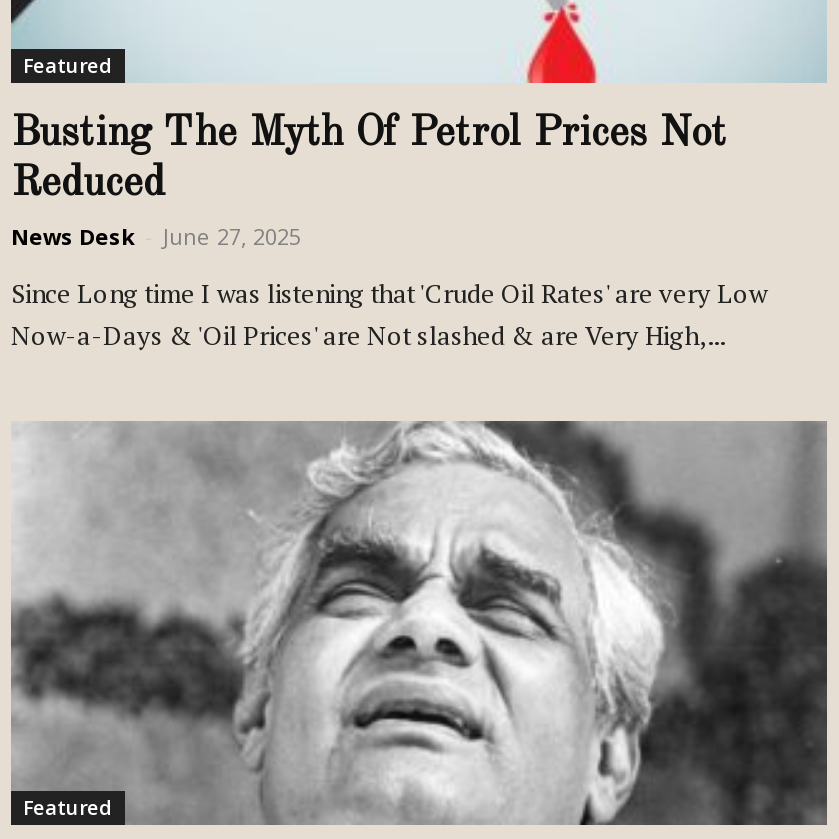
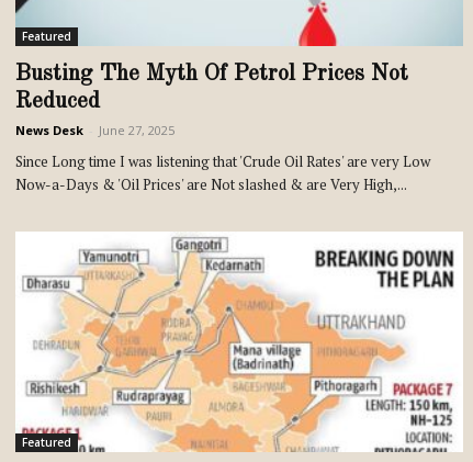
- [image]
+ [image]
